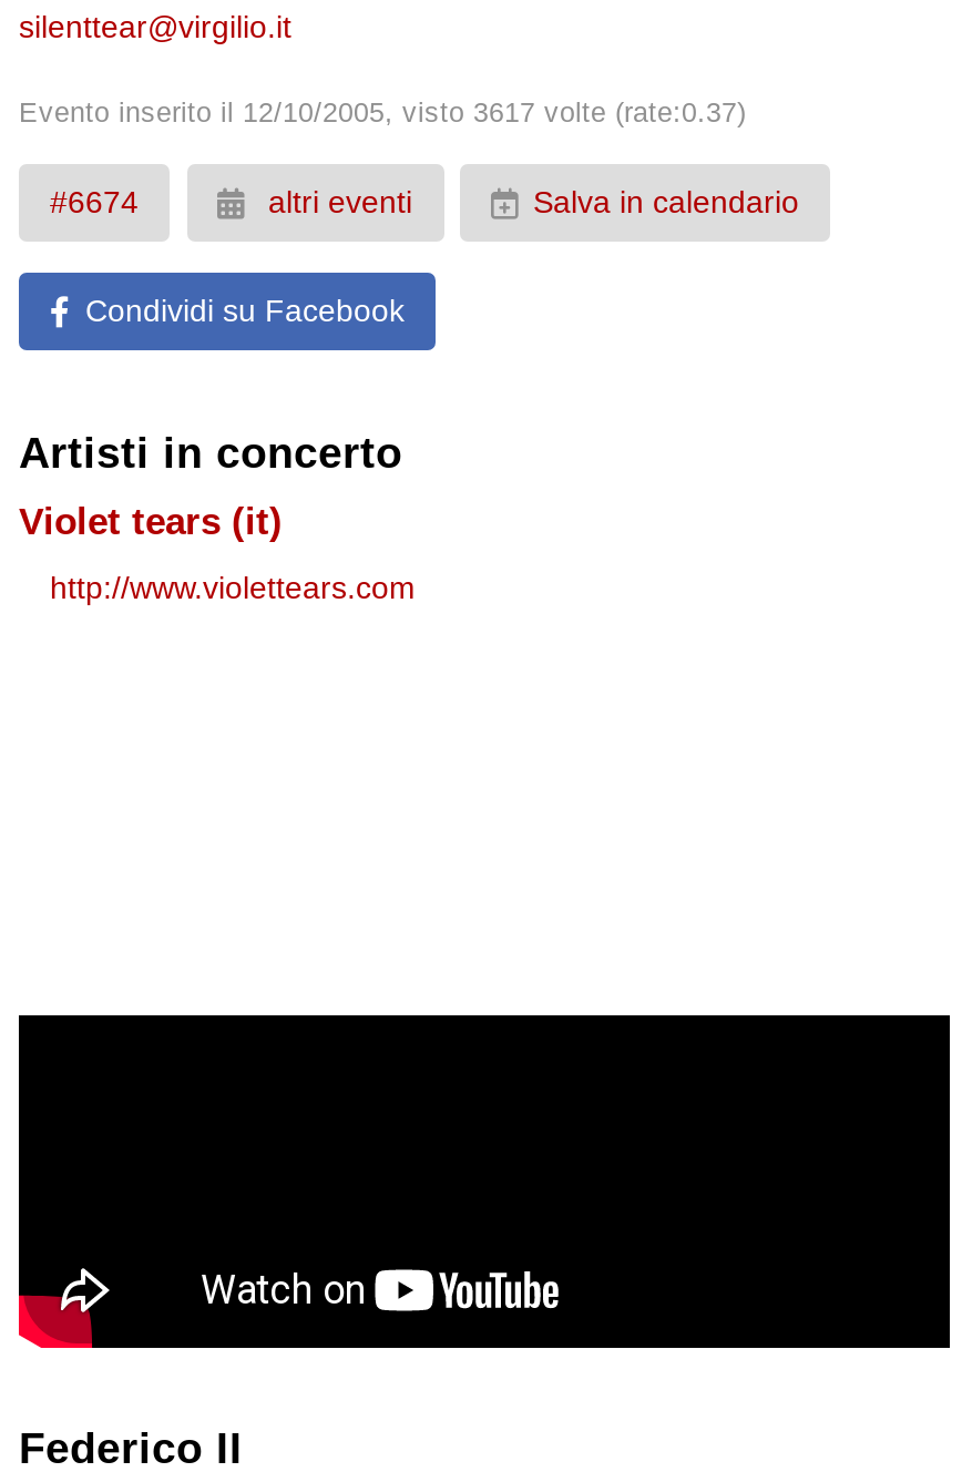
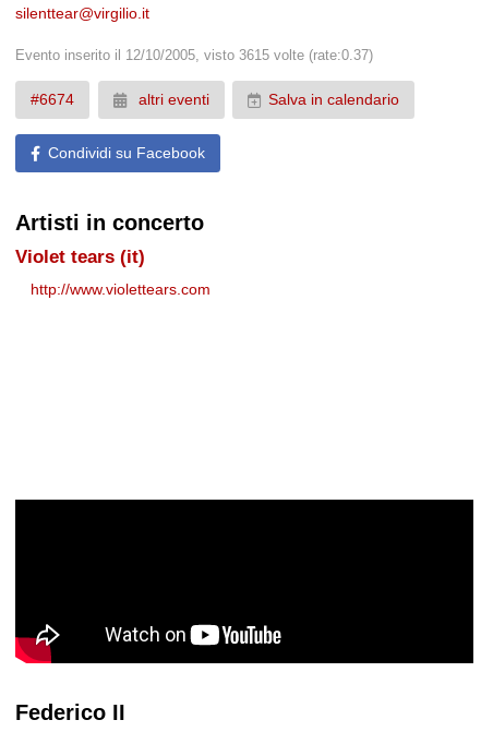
- Evento inserito il 12/10/2005, visto 3617 volte (rate:0.37)
+ Evento inserito il 12/10/2005, visto 3615 volte (rate:0.37)
